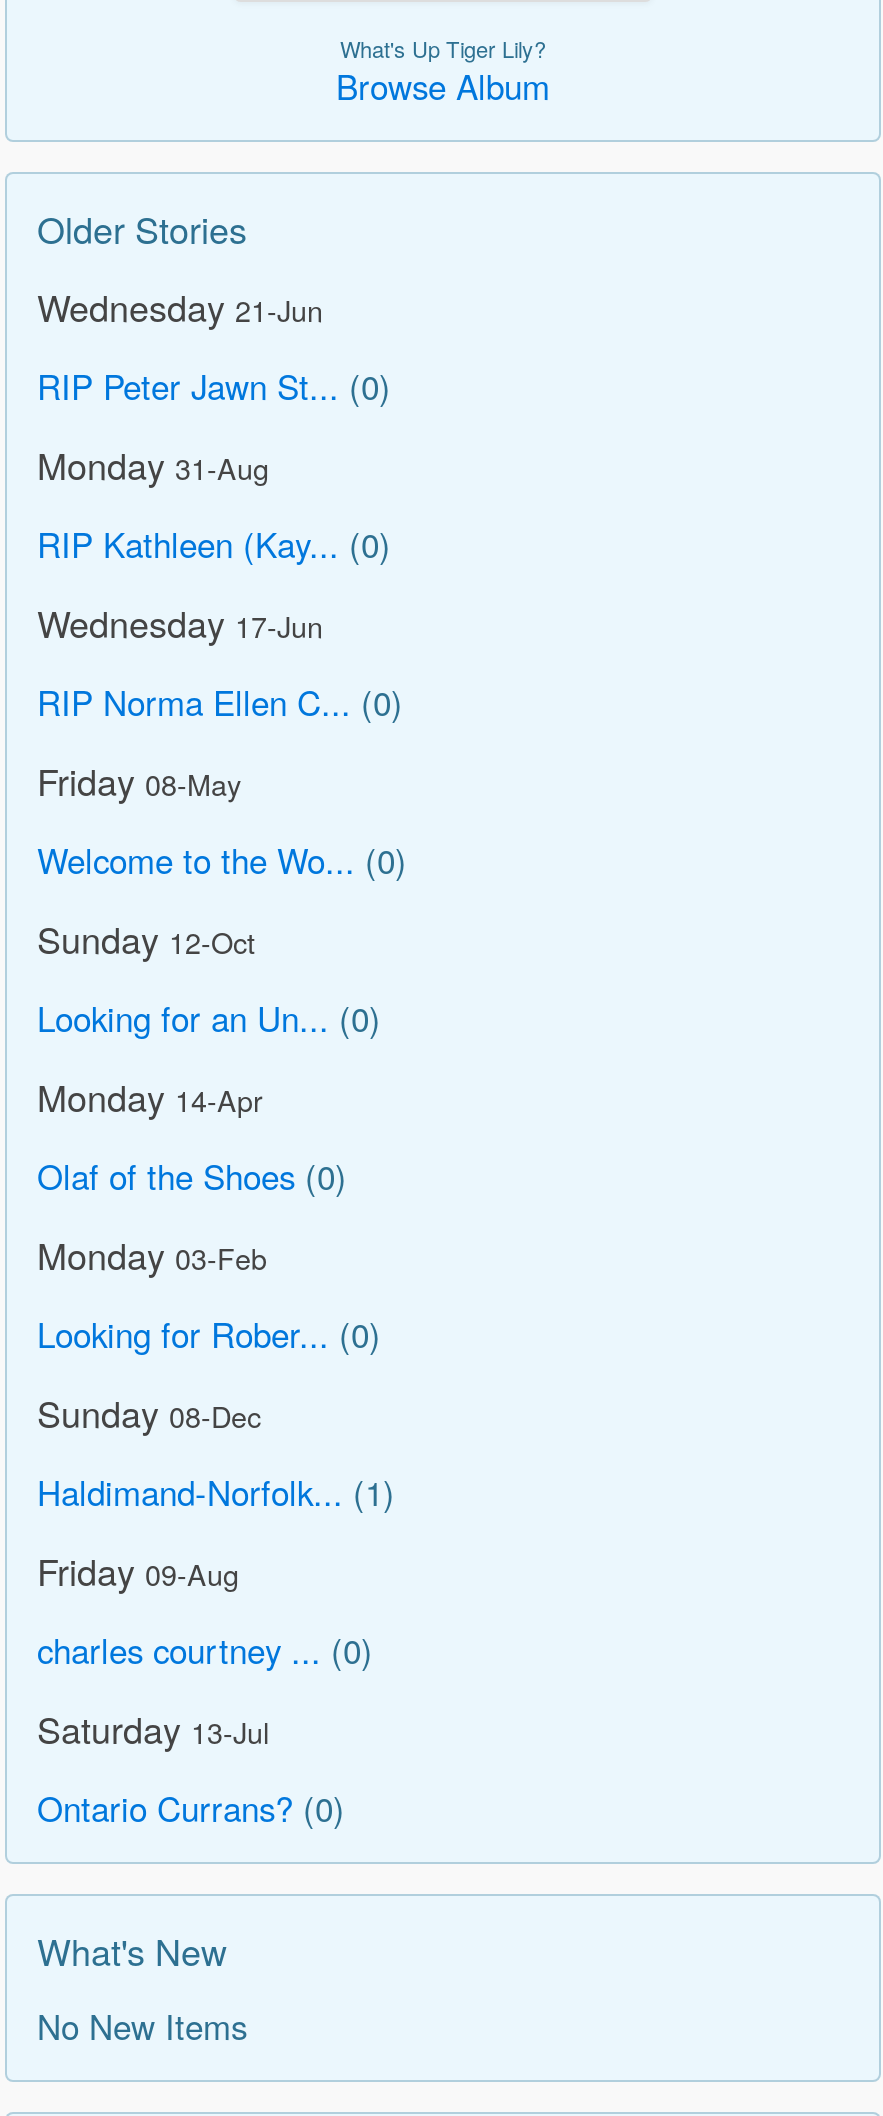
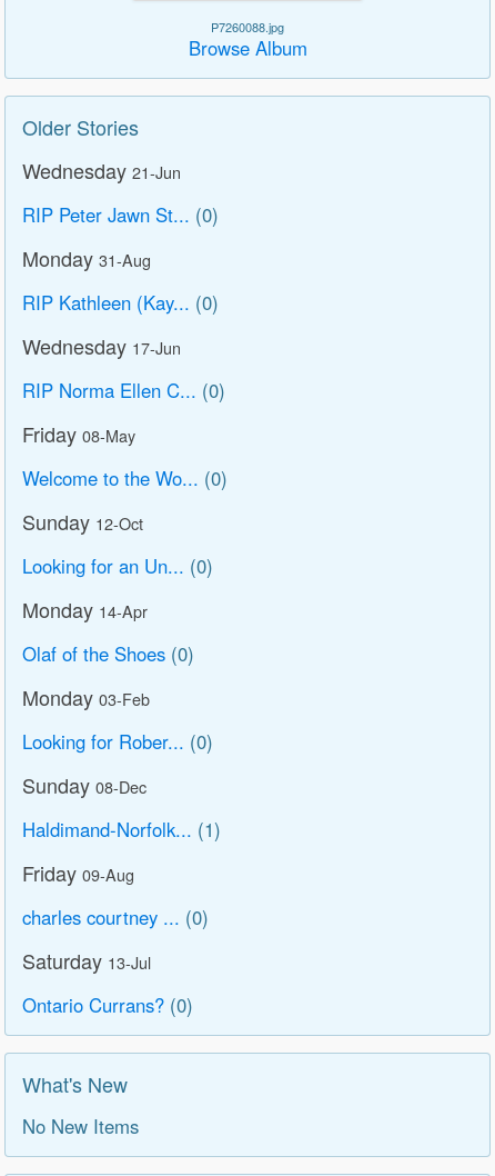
- What's Up Tiger Lily?
+ P7260088.jpg
